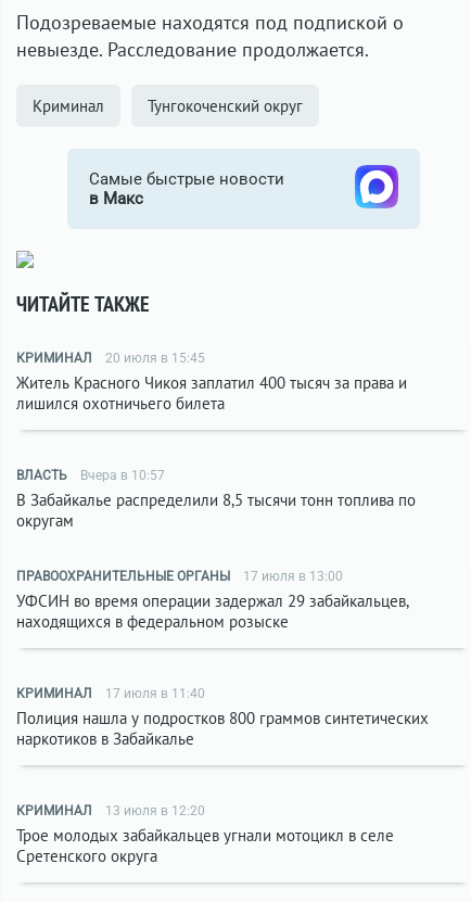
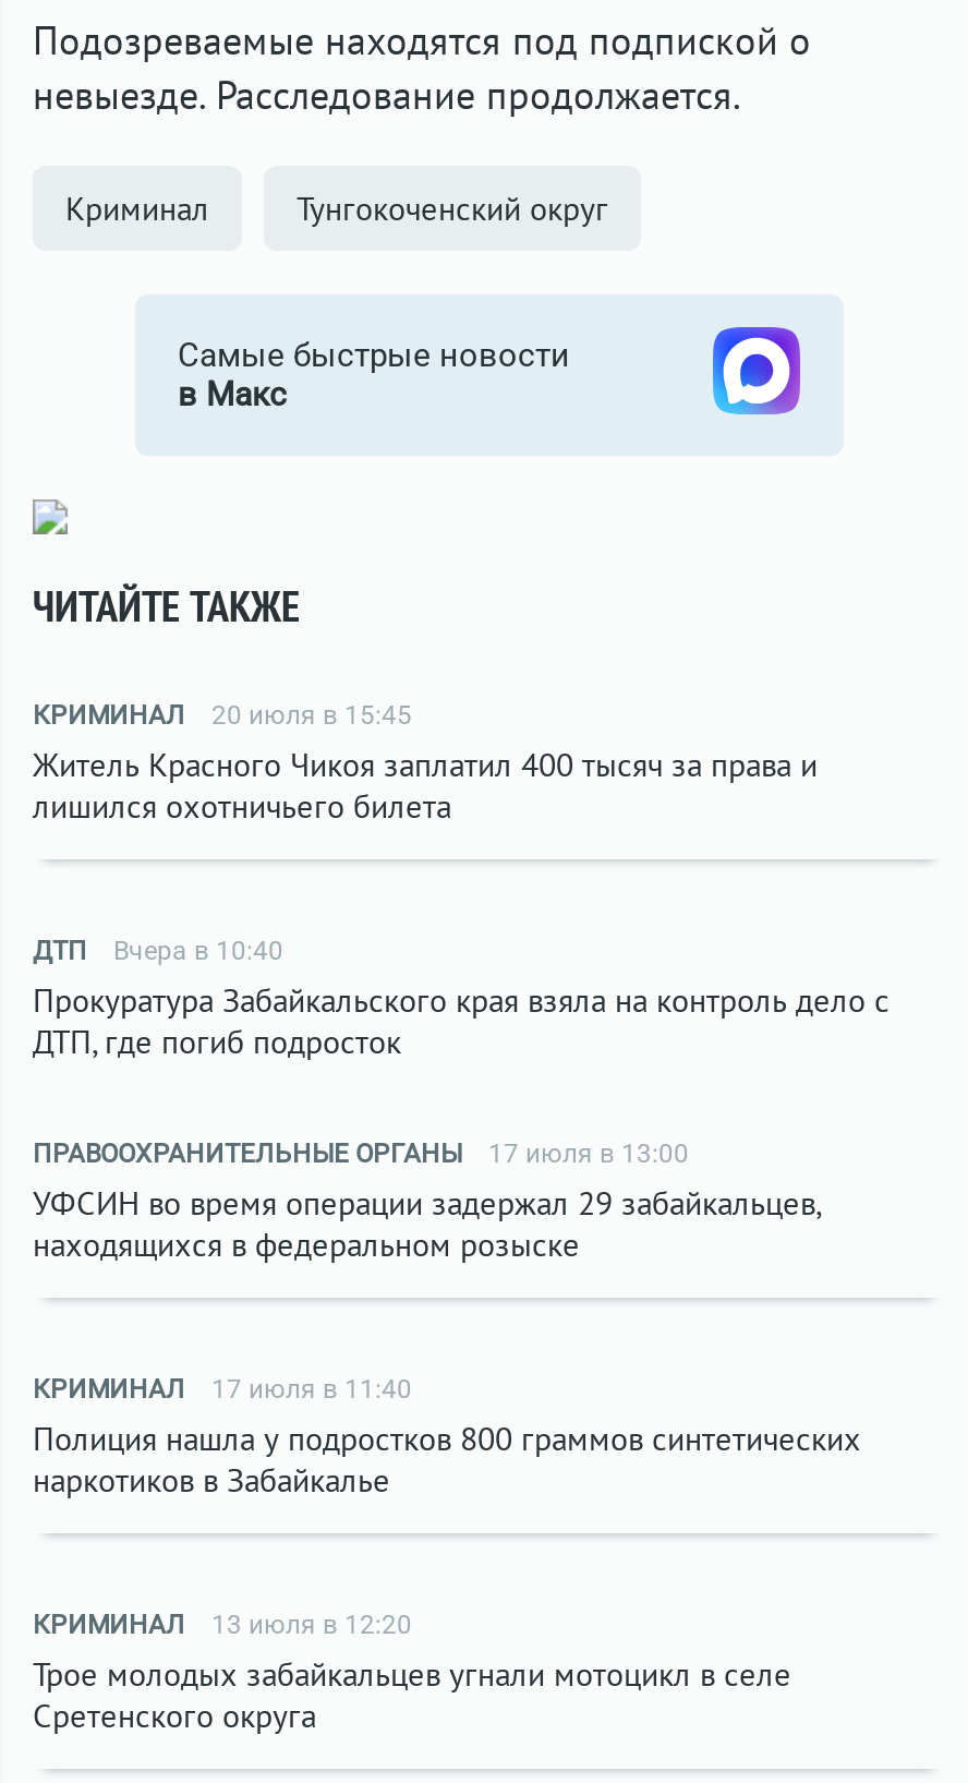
- ВЛАСТЬ
- Вчера в 10:57
- В Забайкалье распределили 8,5 тысячи тонн топлива по
- округам
+ ДТП
+ Вчера в 10:40
+ Прокуратура Забайкальского края взяла на контроль дело с
+ ДТП, где погиб подросток
